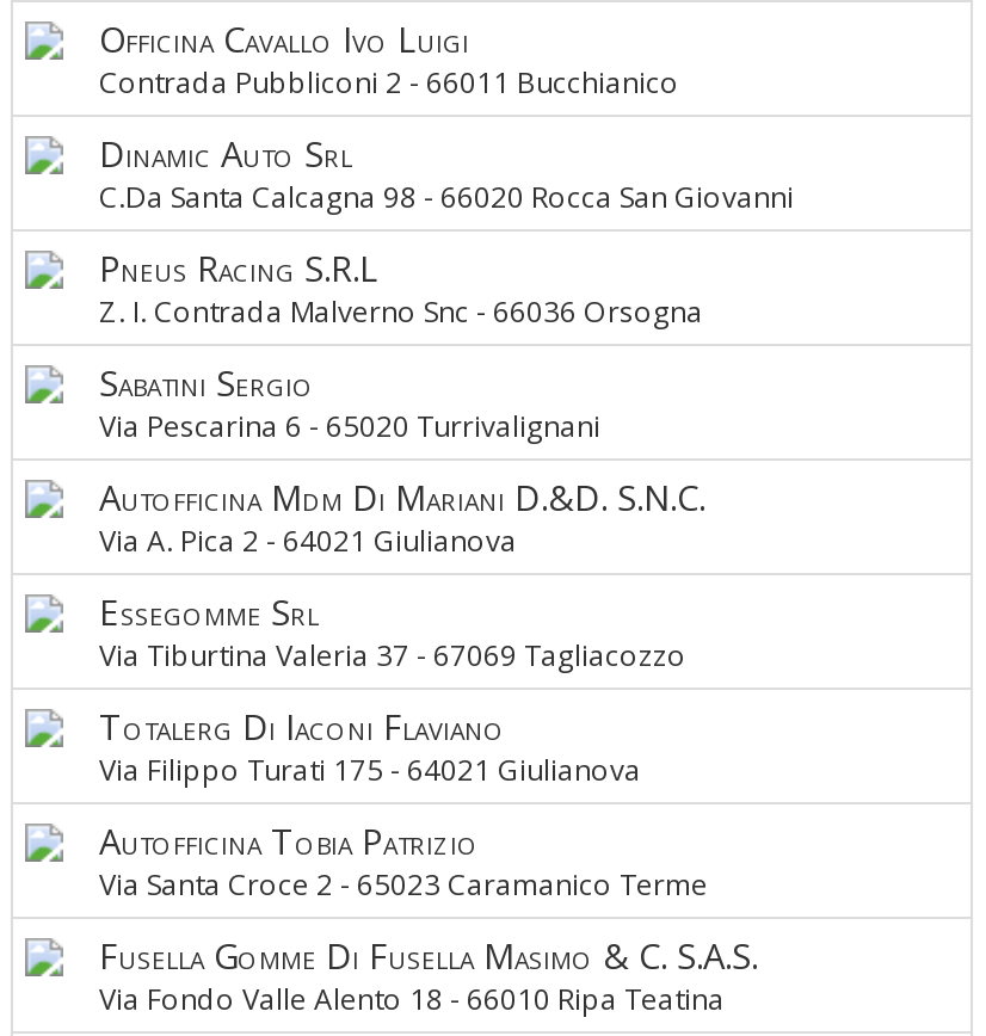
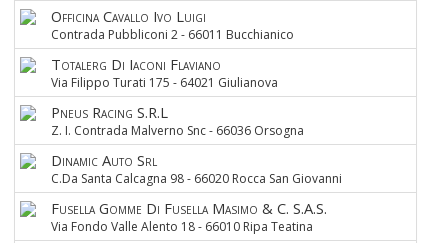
moved down: Pneus Racing S.R.L | Z. I. Contrada Malverno Snc - 66036 Orsogna | Dinamic Auto Srl | C.Da Santa Calcagna 98 - 66020 Rocca San Giovanni

- Sabatini Sergio
- Via Pescarina 6 - 65020 Turrivalignani
- Autofficina Mdm Di Mariani D.&D. S.N.C.
- Via A. Pica 2 - 64021 Giulianova
- Essegomme Srl
- Via Tiburtina Valeria 37 - 67069 Tagliacozzo

moved up: Totalerg Di Iaconi Flaviano | Via Filippo Turati 175 - 64021 Giulianova

- Autofficina Tobia Patrizio
- Via Santa Croce 2 - 65023 Caramanico Terme
